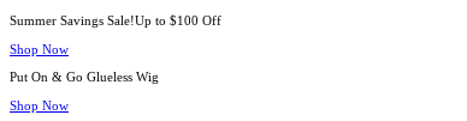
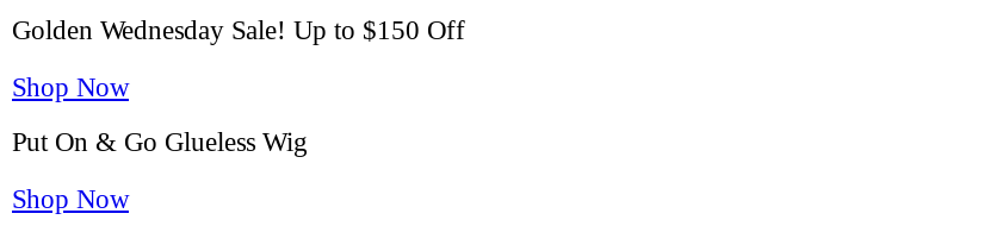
- Summer Savings Sale!Up to $100 Off
+ Golden Wednesday Sale! Up to $150 Off
